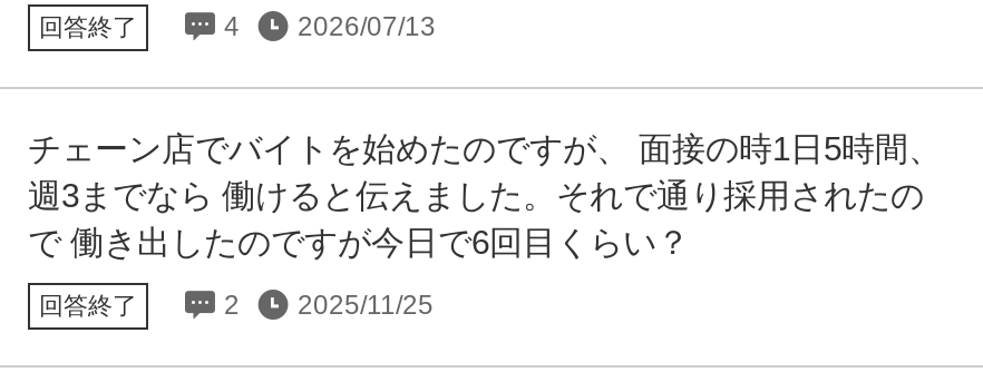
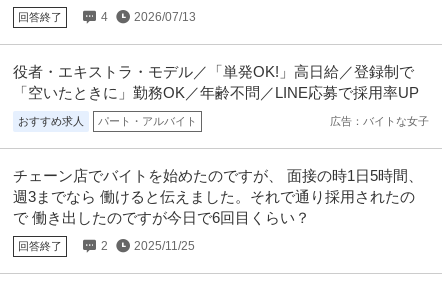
+ 役者・エキストラ・モデル／「単発OK!」高日給／登録制で
+ 「空いたときに」勤務OK／年齢不問／LINE応募で採用率UP
+ おすすめ求人
+ パート・アルバイト
+ 広告：バイトな女子
